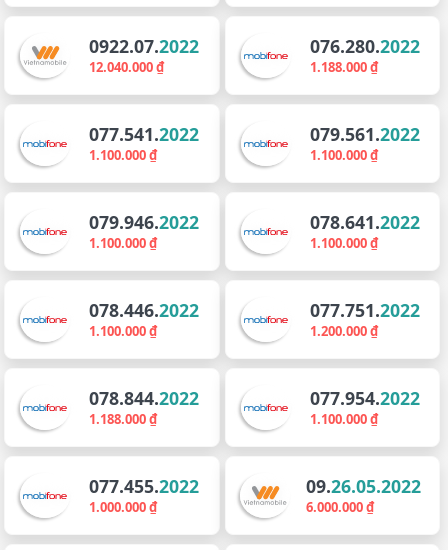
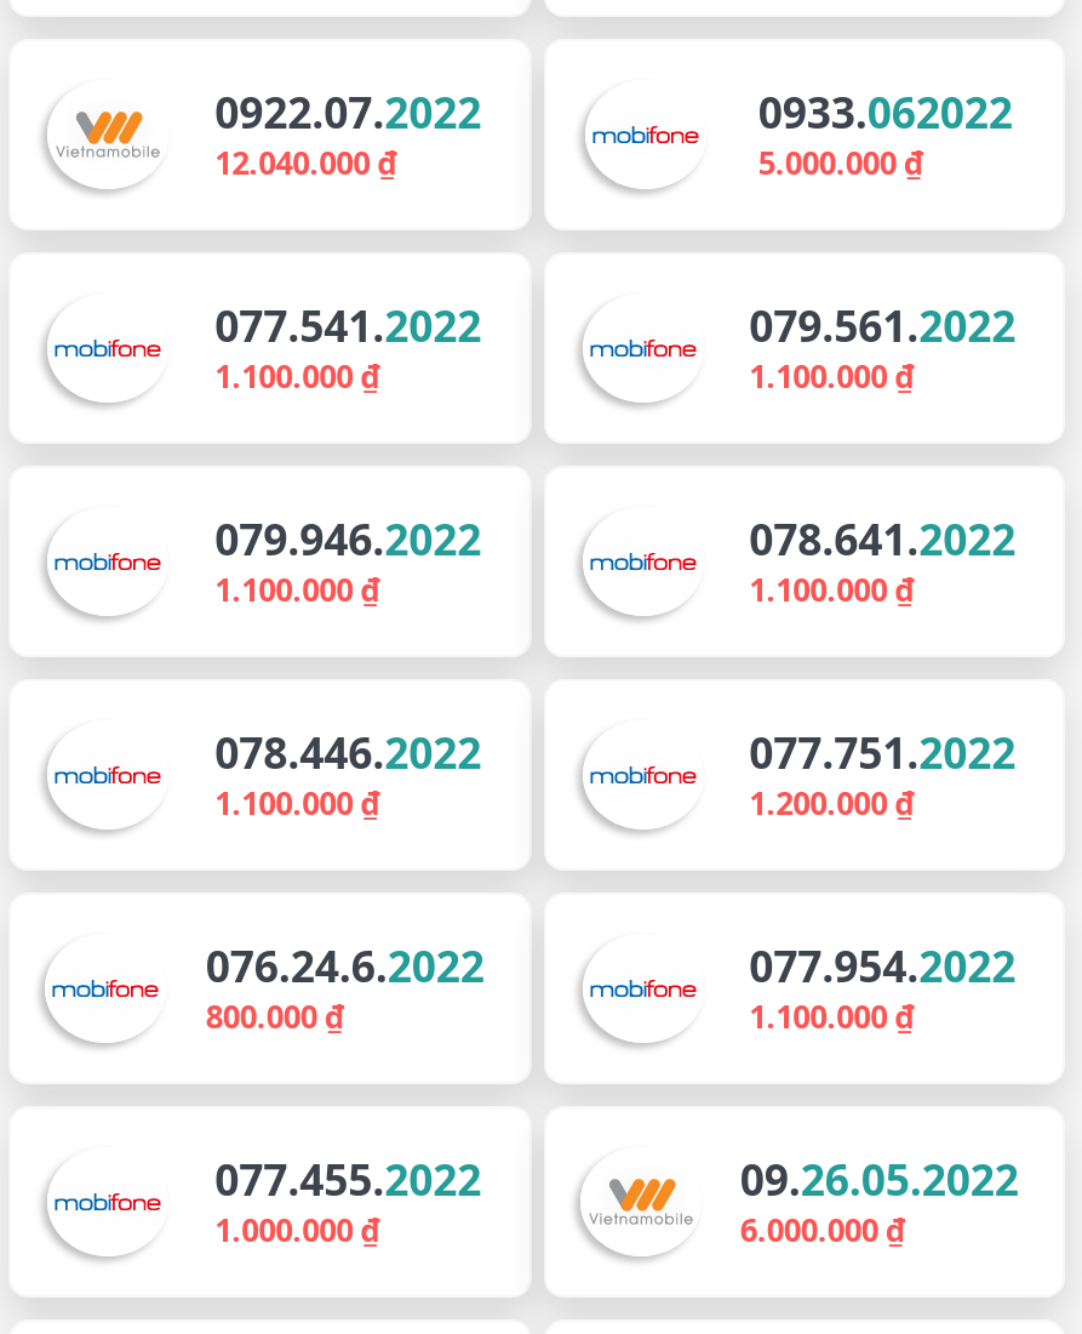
- 076.280.2022
+ 0933.062022

- 1.188.000 ₫
+ 5.000.000 ₫

- 078.844.2022
+ 076.24.6.2022

- 1.188.000 ₫
+ 800.000 ₫
